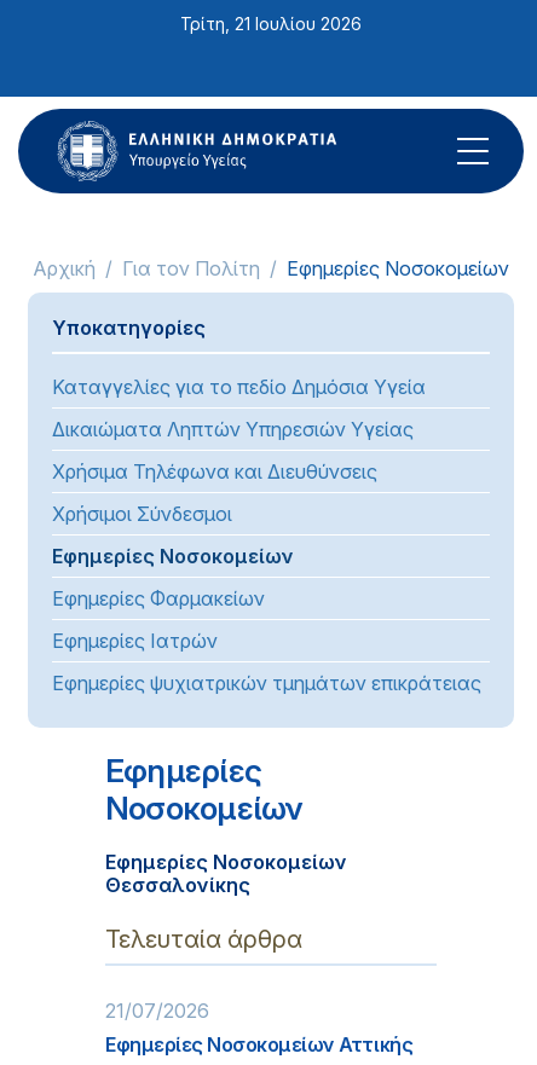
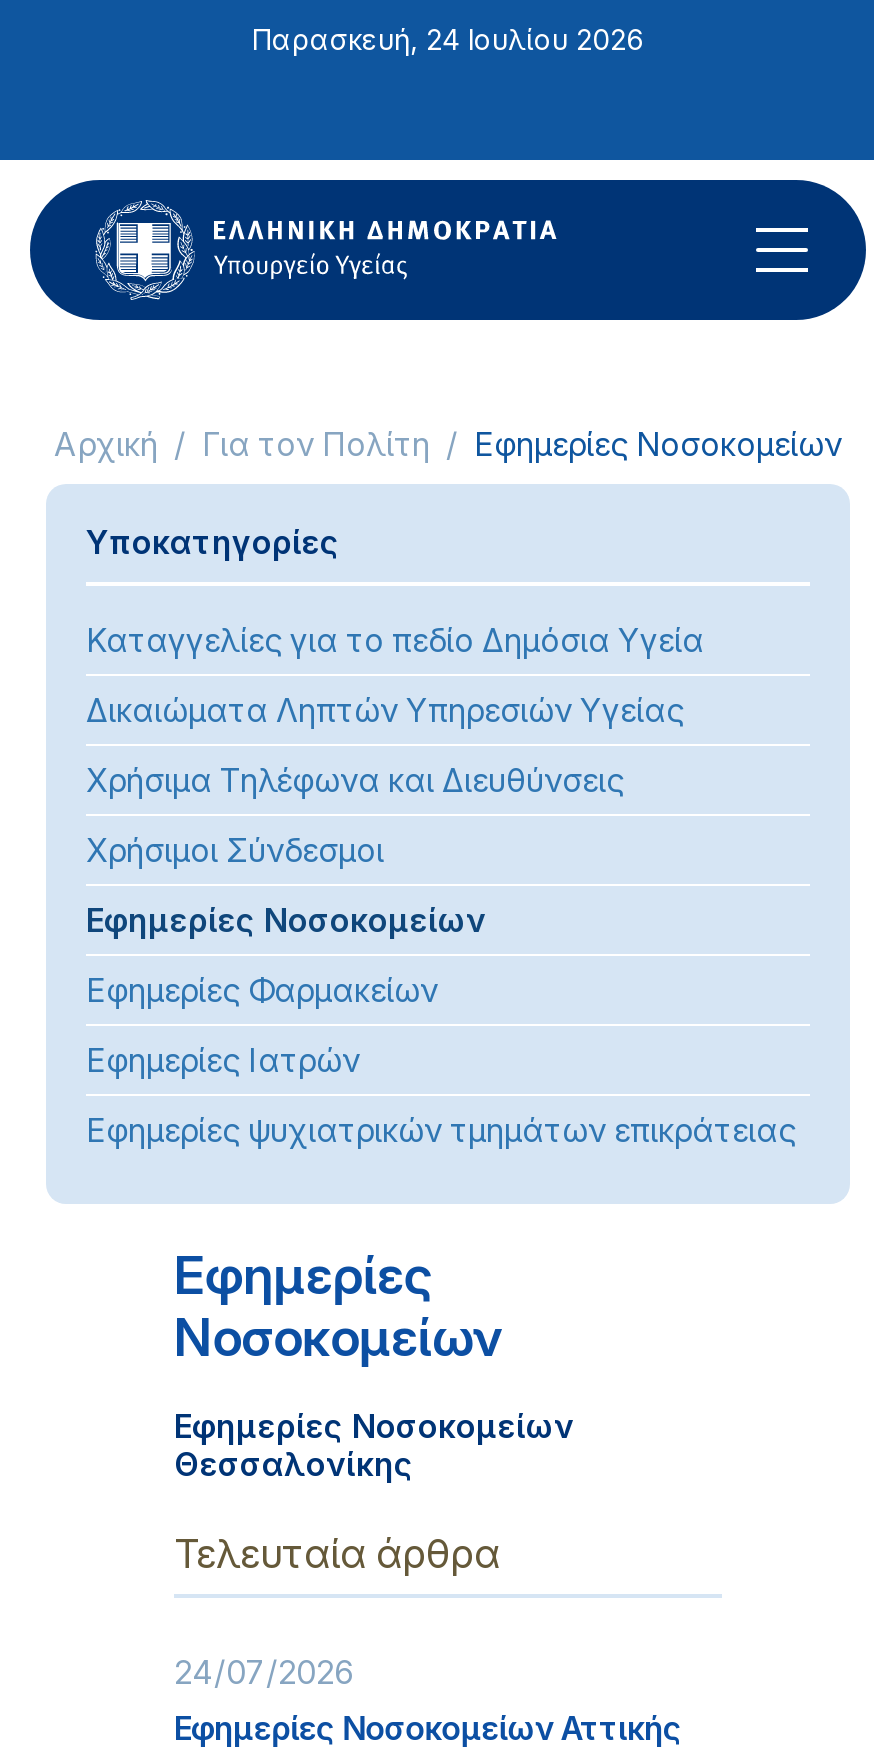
- Τρίτη, 21 Ιουλίου 2026
+ Παρασκευή, 24 Ιουλίου 2026

- 21/07/2026
+ 24/07/2026
